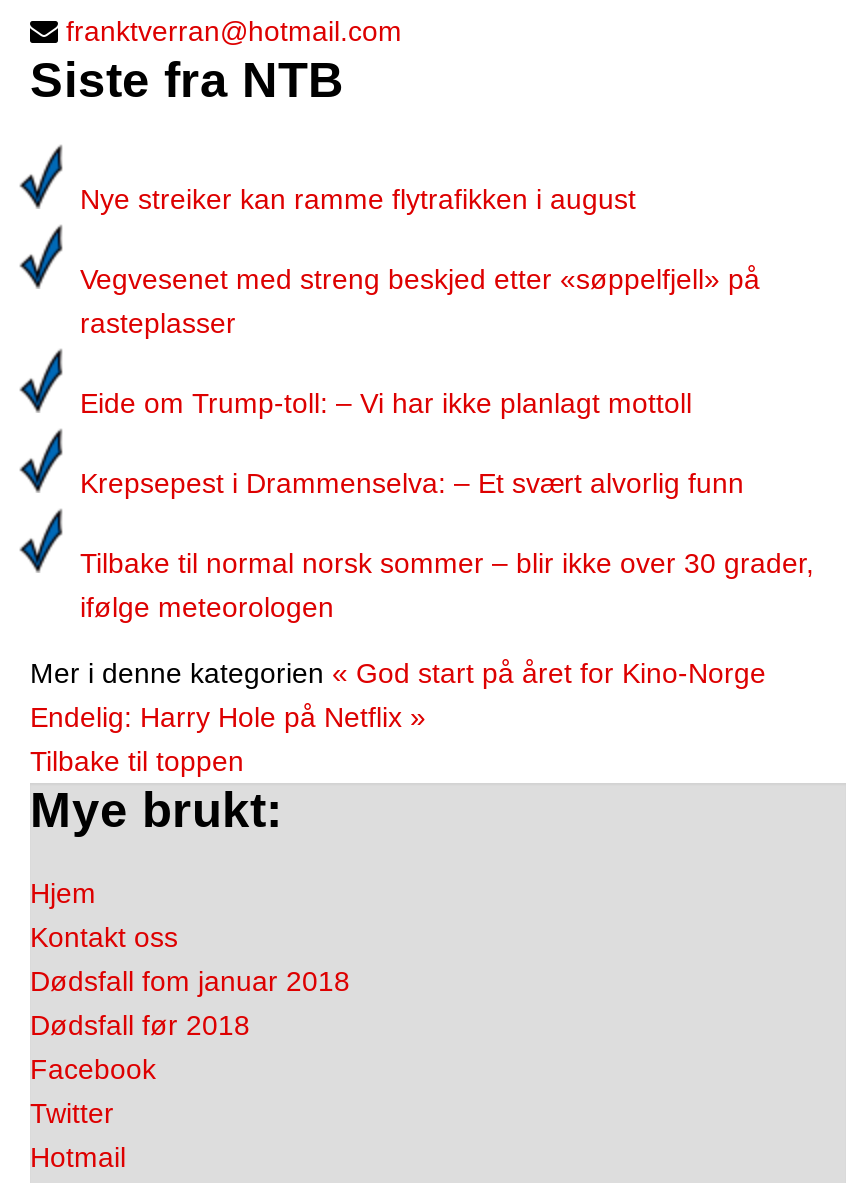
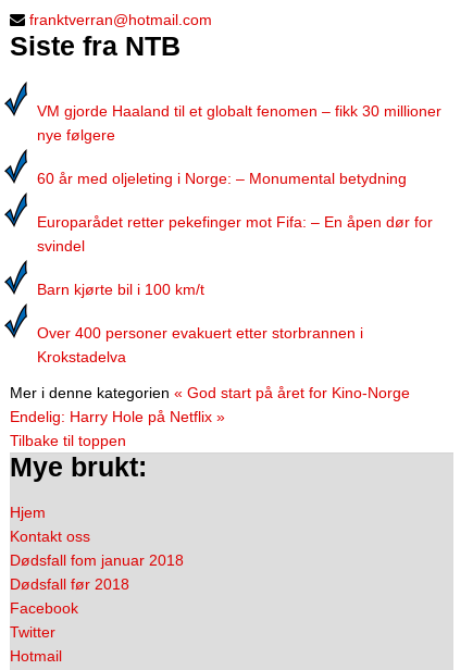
- Nye streiker kan ramme flytrafikken i august
+ VM gjorde Haaland til et globalt fenomen – fikk 30 millioner
+ nye følgere

- Vegvesenet med streng beskjed etter «søppelfjell» på
- rasteplasser
+ 60 år med oljeleting i Norge: – Monumental betydning

- Eide om Trump-toll: – Vi har ikke planlagt mottoll
+ Europarådet retter pekefinger mot Fifa: – En åpen dør for
+ svindel

- Krepsepest i Drammenselva: – Et svært alvorlig funn
+ Barn kjørte bil i 100 km/t

- Tilbake til normal norsk sommer – blir ikke over 30 grader,
- ifølge meteorologen
+ Over 400 personer evakuert etter storbrannen i
+ Krokstadelva
